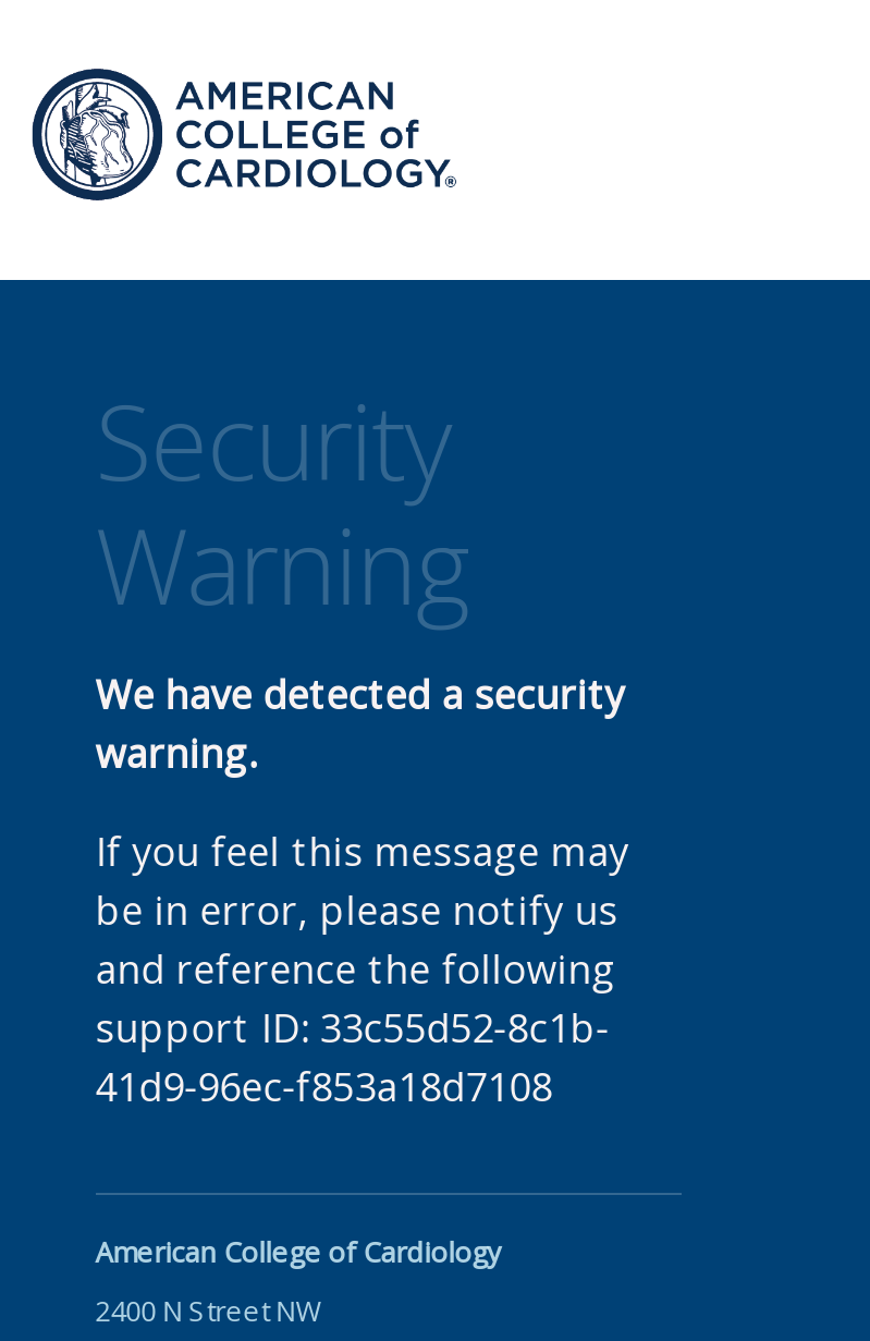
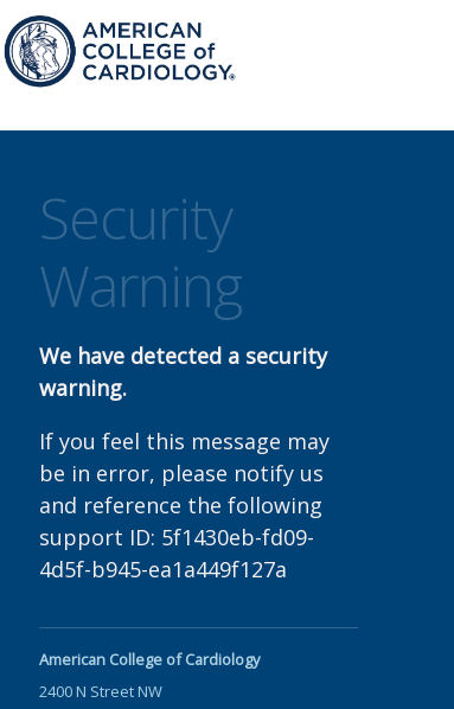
- support ID: 33c55d52-8c1b-
- 41d9-96ec-f853a18d7108
+ support ID: 5f1430eb-fd09-
+ 4d5f-b945-ea1a449f127a
